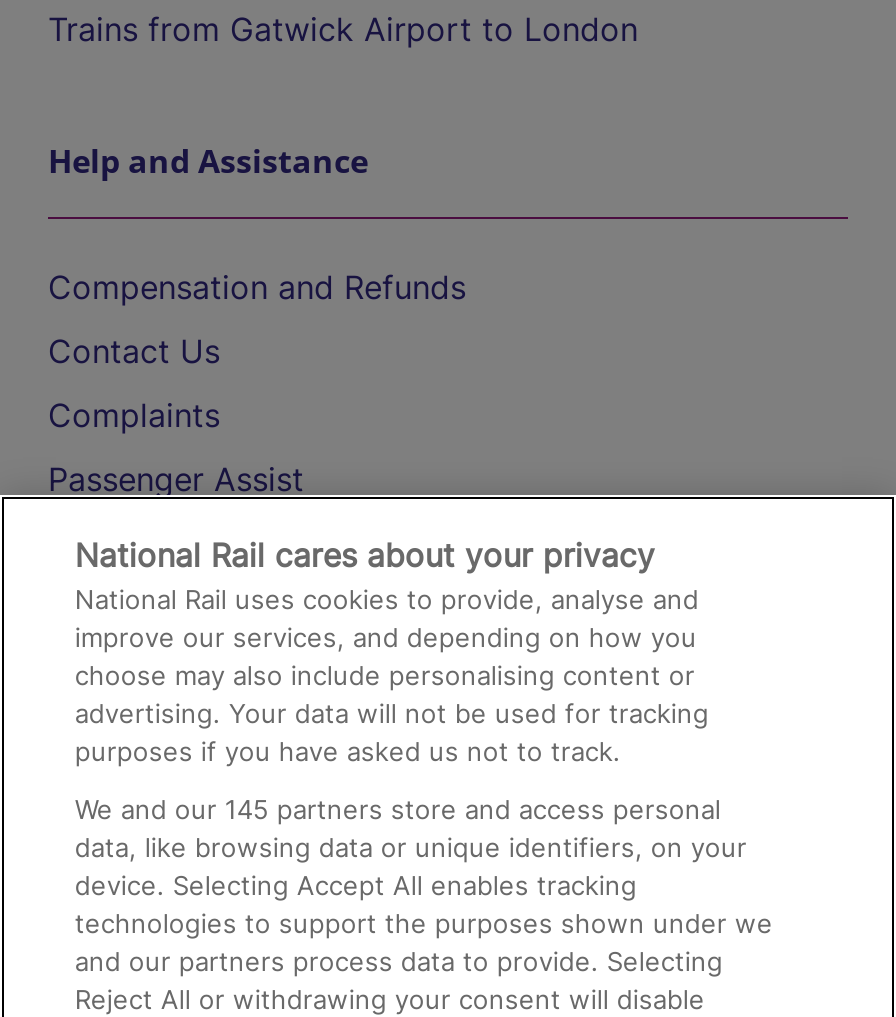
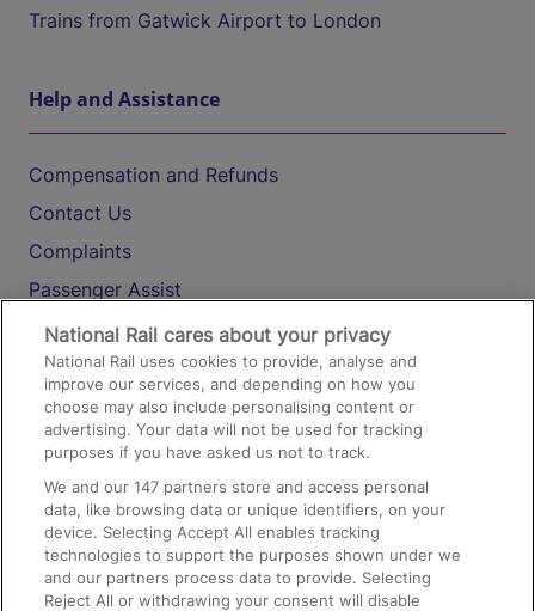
- We and our 145 partners store and access personal
+ We and our 147 partners store and access personal
